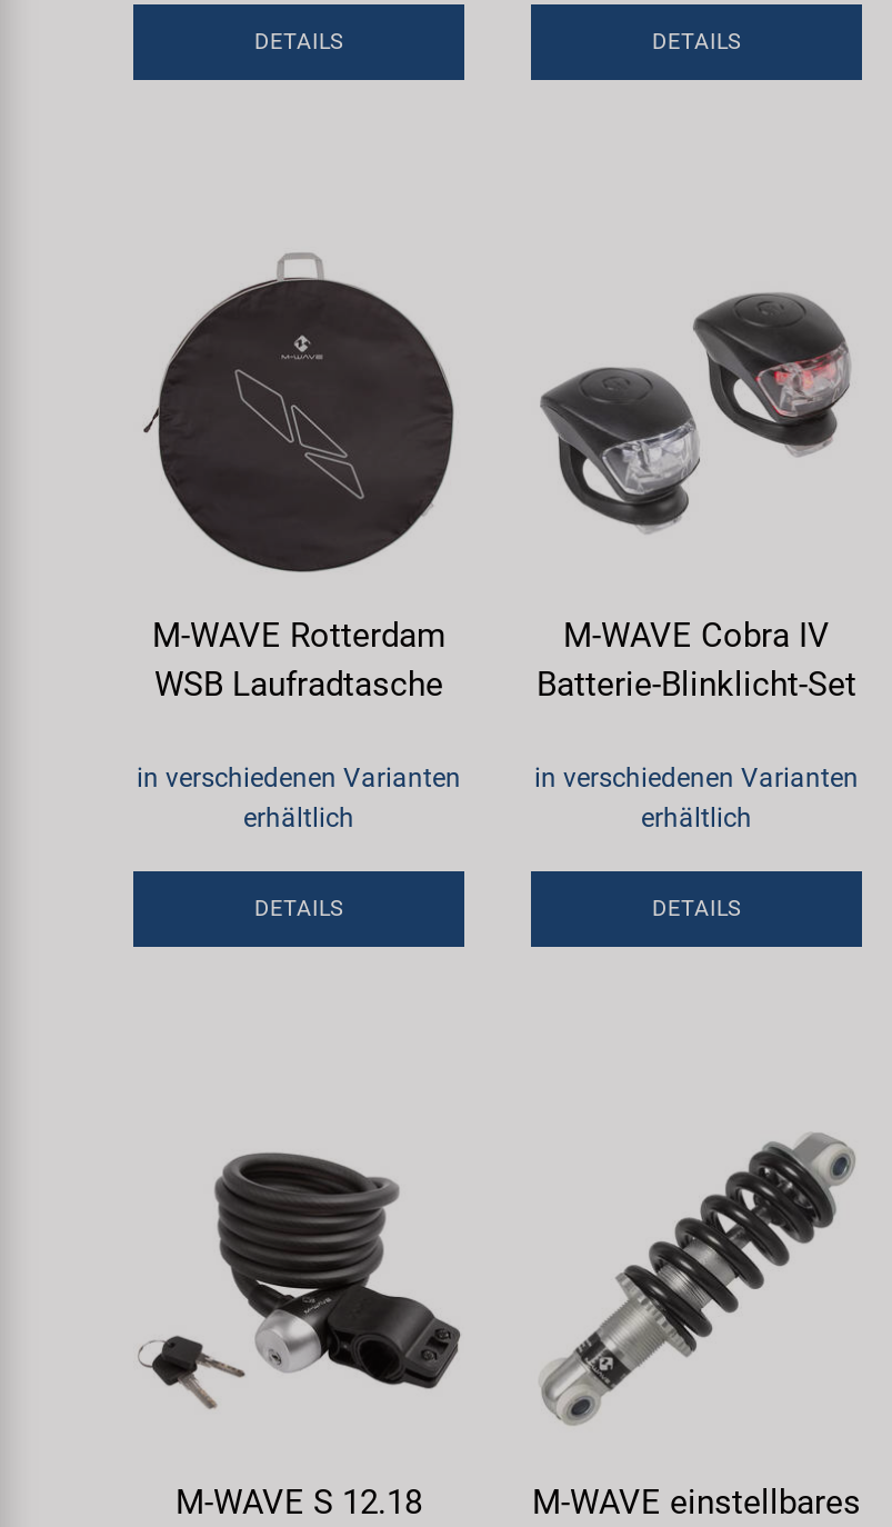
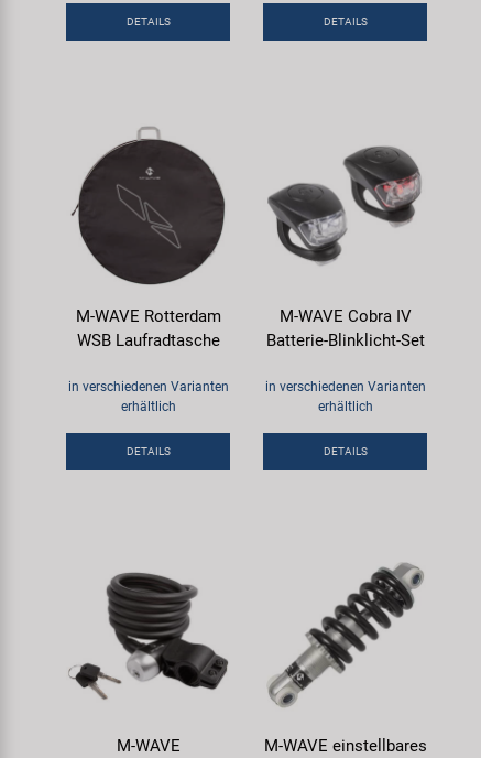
- M-WAVE S 12.18
+ M-WAVE
